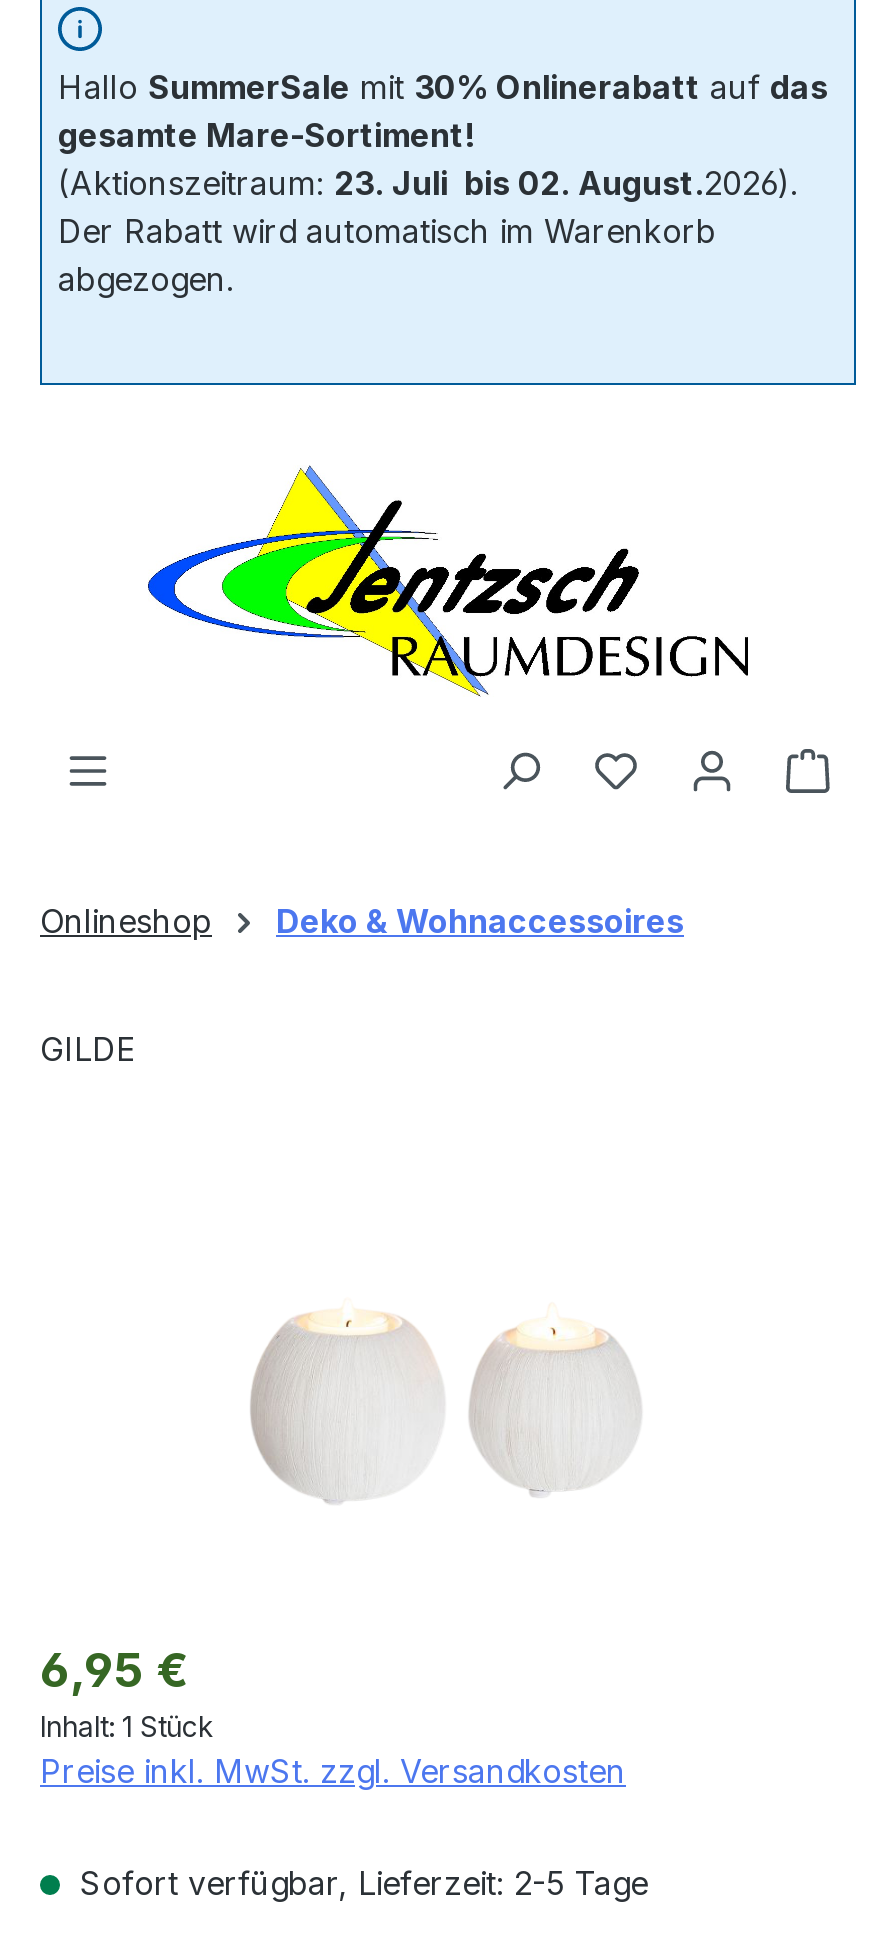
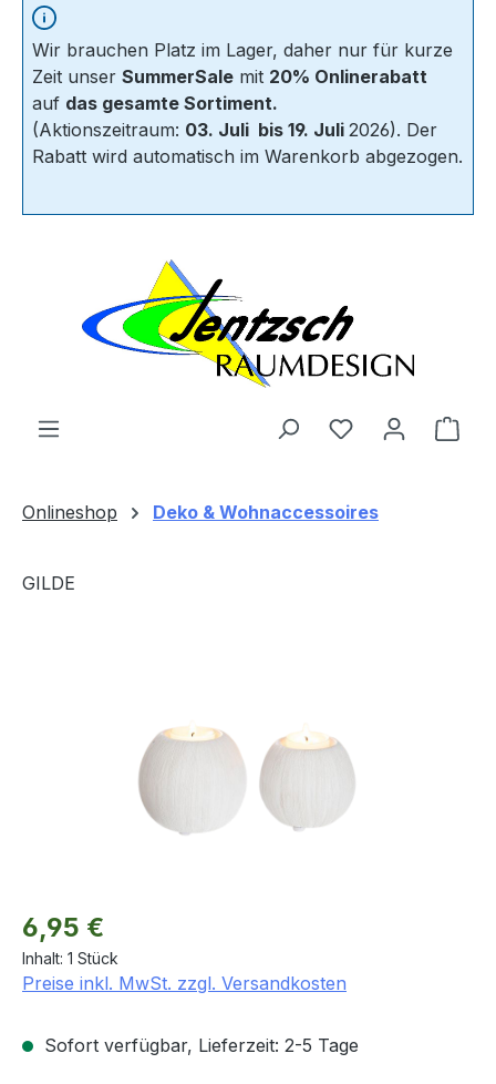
- Hallo SummerSale mit 30% Onlinerabatt auf das
- gesamte Mare-Sortiment!
- (Aktionszeitraum: 23. Juli bis 02. August.2026).
- Der Rabatt wird automatisch im Warenkorb
- abgezogen.
+ Wir brauchen Platz im Lager, daher nur für kurze
+ Zeit unser SummerSale mit 20% Onlinerabatt
+ auf das gesamte Sortiment.
+ (Aktionszeitraum: 03. Juli bis 19. Juli 2026). Der
+ Rabatt wird automatisch im Warenkorb abgezogen.
